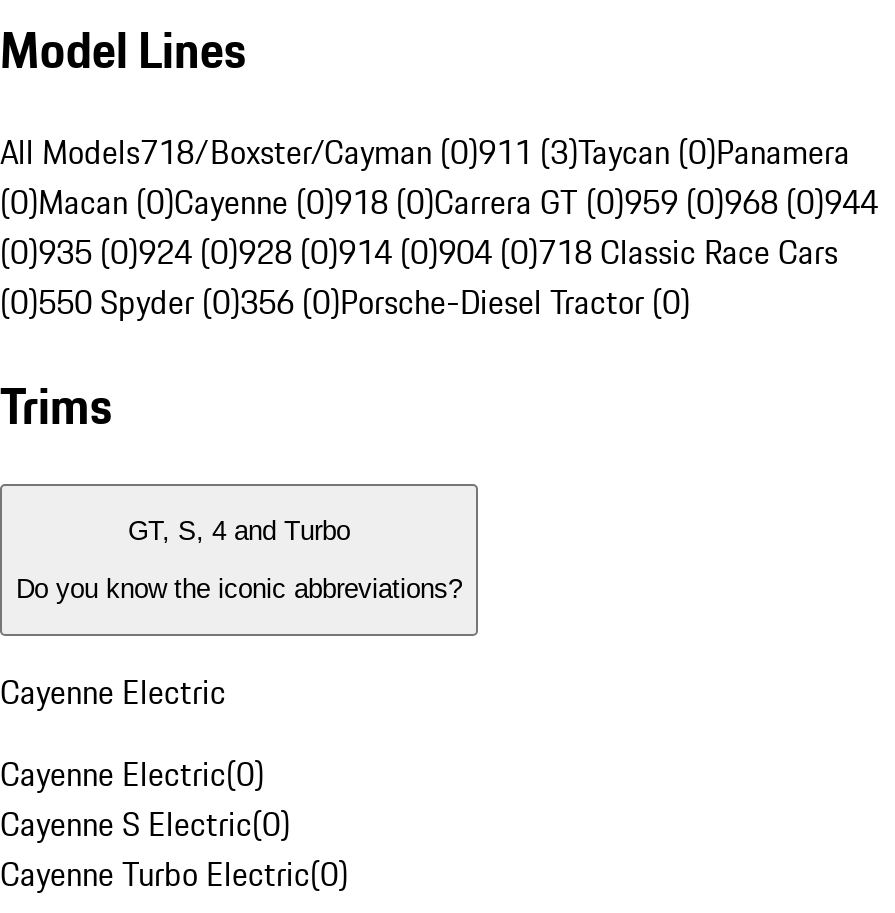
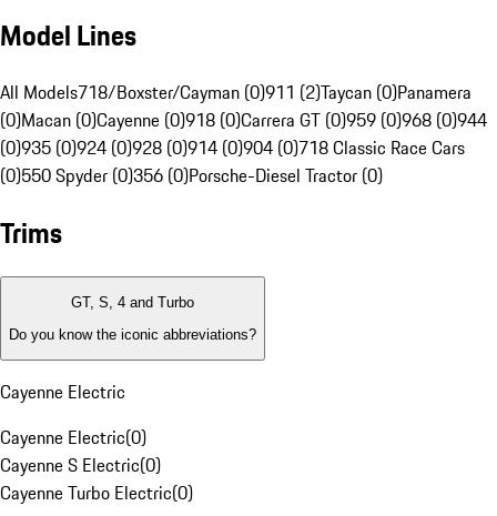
- All Models718/Boxster/Cayman (0)911 (3)Taycan (0)Panamera
+ All Models718/Boxster/Cayman (0)911 (2)Taycan (0)Panamera
